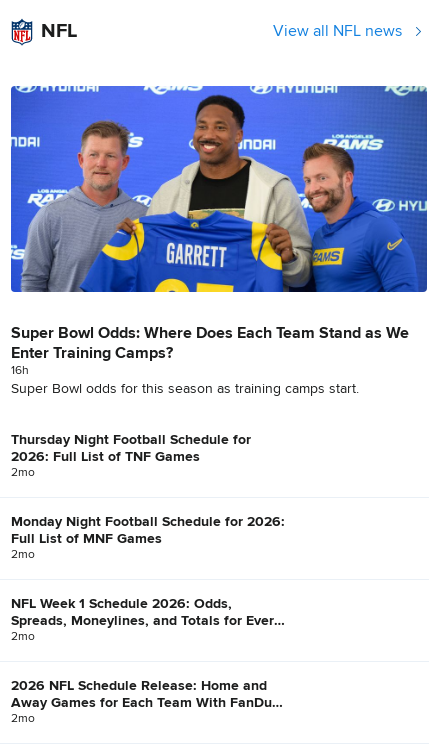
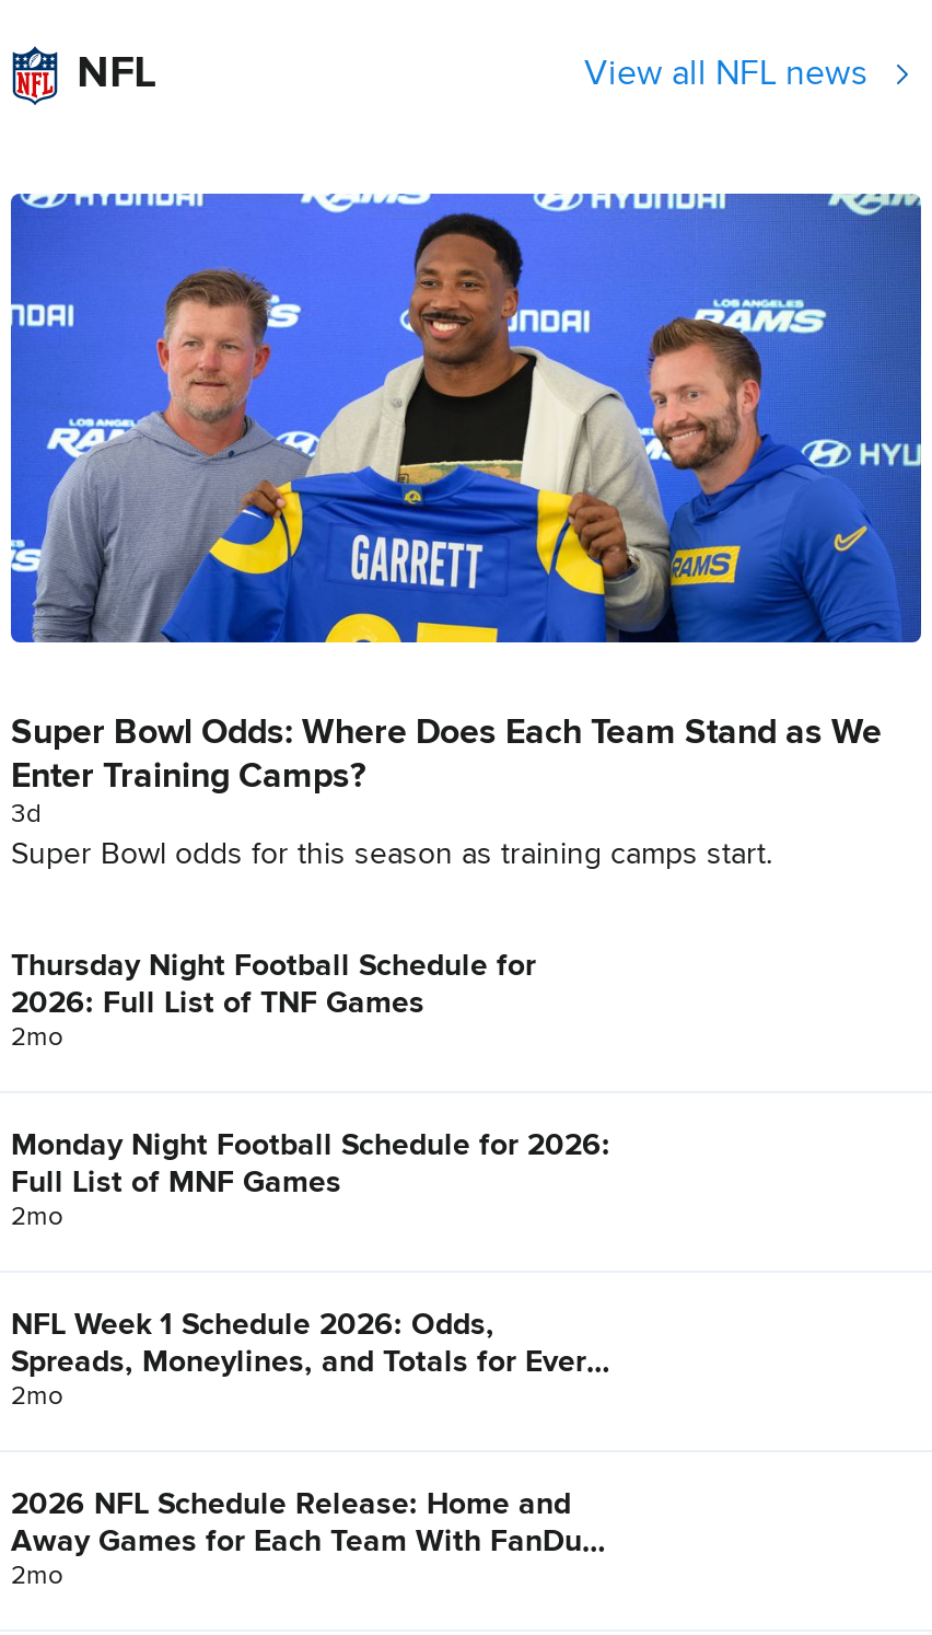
- 16h
+ 3d
